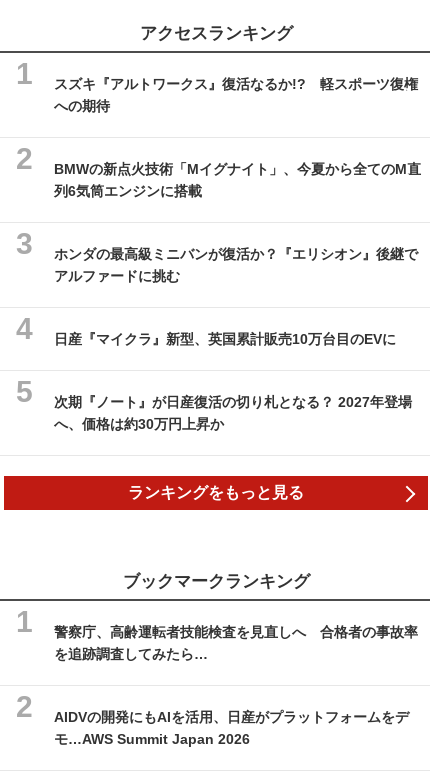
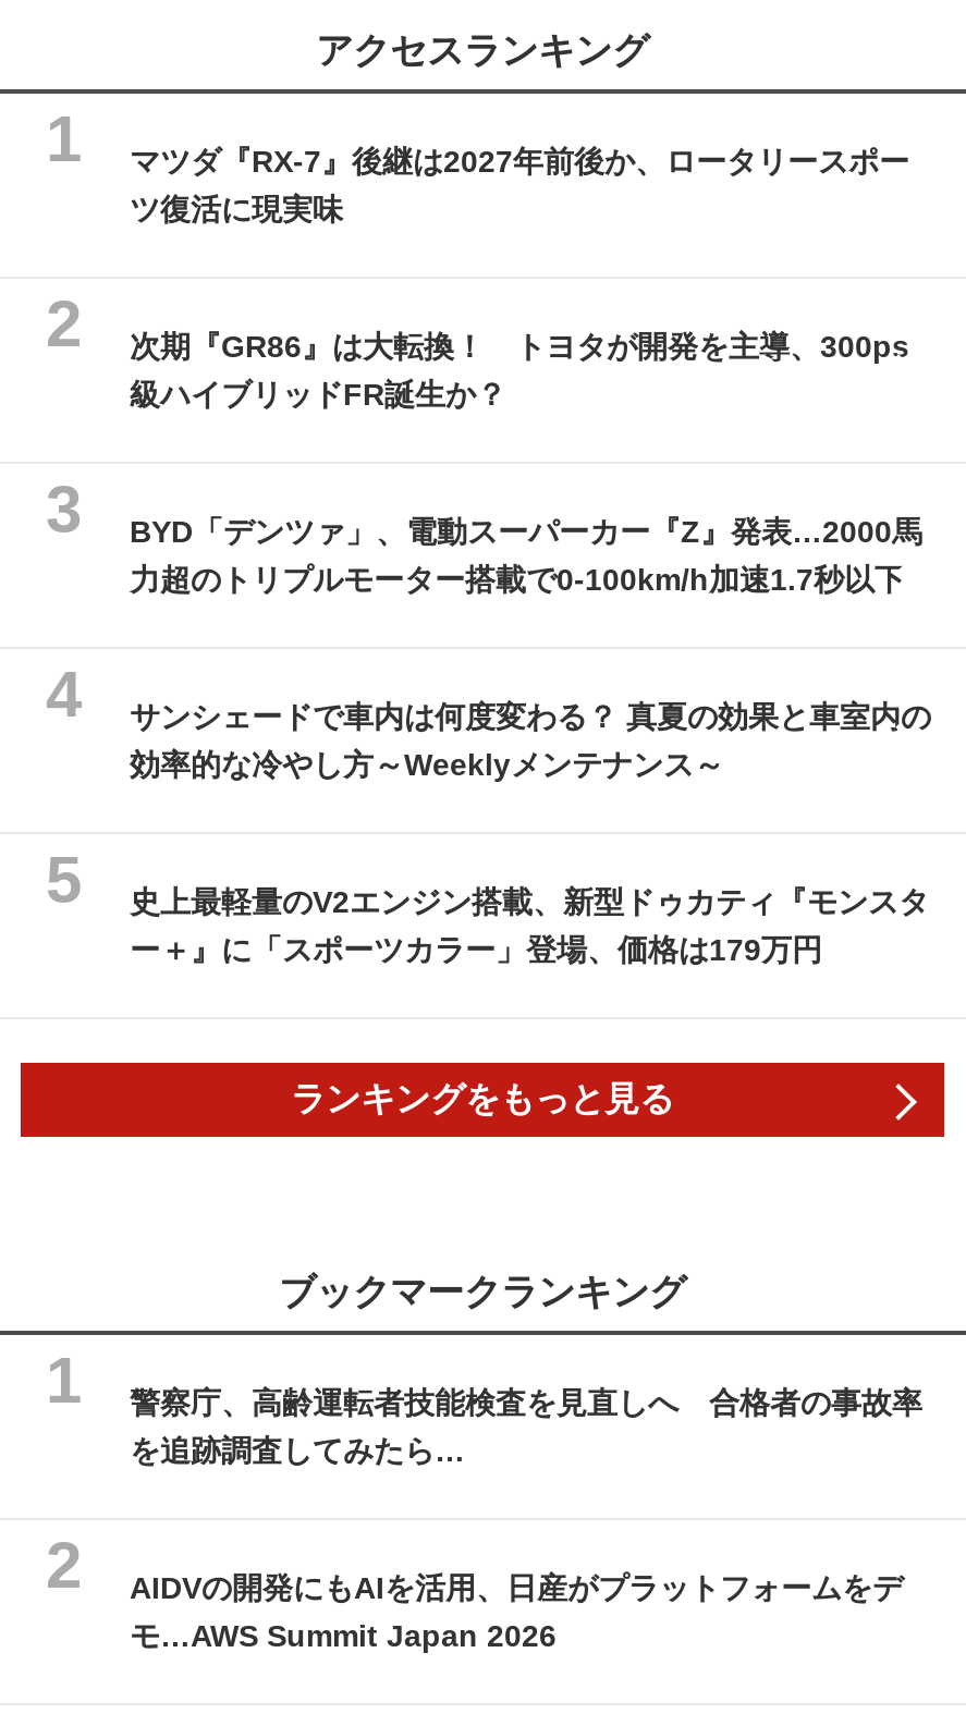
- スズキ『アルトワークス』復活なるか!? 軽スポーツ復権
- への期待
+ マツダ『RX-7』後継は2027年前後か、ロータリースポー
+ ツ復活に現実味

- BMWの新点火技術「Mイグナイト」、今夏から全てのM直
- 列6気筒エンジンに搭載
+ 次期『GR86』は大転換！ トヨタが開発を主導、300ps
+ 級ハイブリッドFR誕生か？

- ホンダの最高級ミニバンが復活か？『エリシオン』後継で
- アルファードに挑む
+ BYD「デンツァ」、電動スーパーカー『Z』発表…2000馬
+ 力超のトリプルモーター搭載で0-100km/h加速1.7秒以下

- 日産『マイクラ』新型、英国累計販売10万台目のEVに
+ サンシェードで車内は何度変わる？ 真夏の効果と車室内の
+ 効率的な冷やし方～Weeklyメンテナンス～

- 次期『ノート』が日産復活の切り札となる？ 2027年登場
- へ、価格は約30万円上昇か
+ 史上最軽量のV2エンジン搭載、新型ドゥカティ『モンスタ
+ ー＋』に「スポーツカラー」登場、価格は179万円
